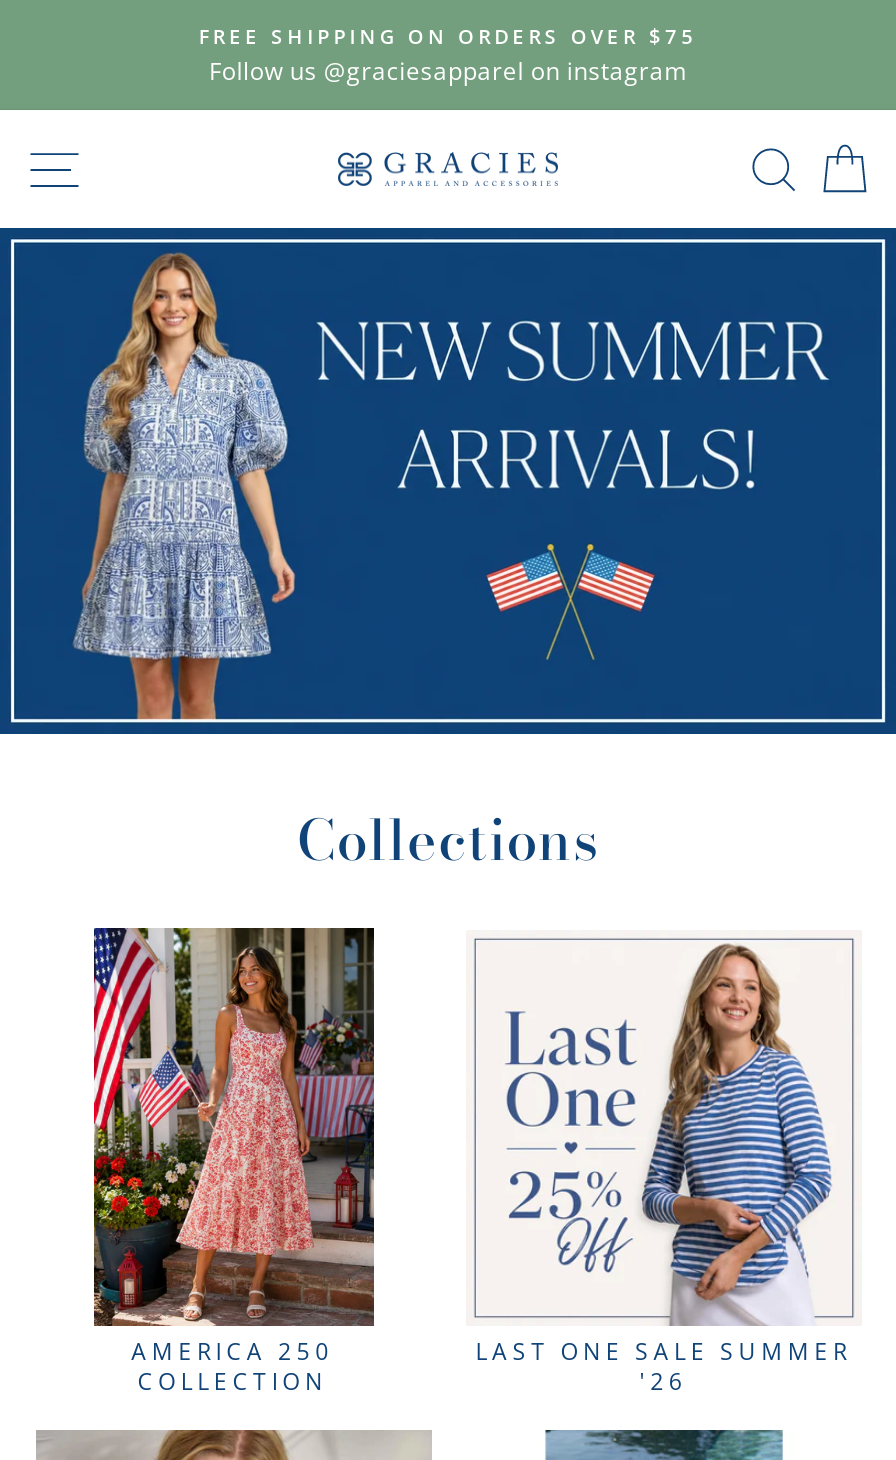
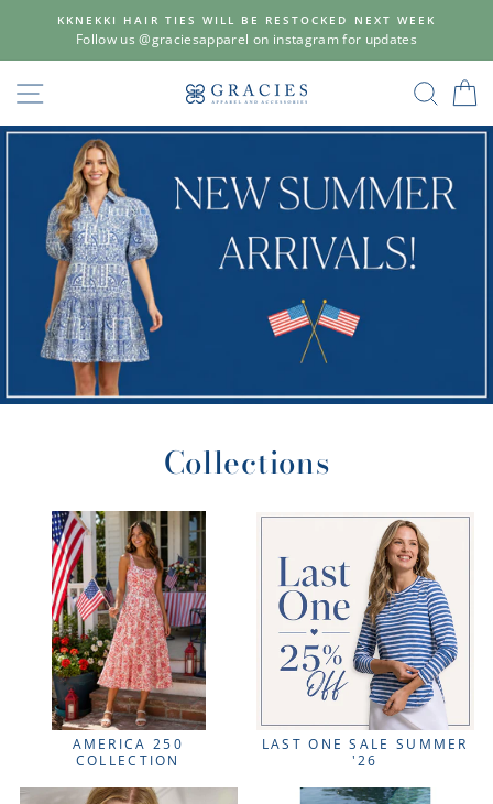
- FREE SHIPPING ON ORDERS OVER $75
- Follow us @graciesapparel on instagram
+ KKNEKKI HAIR TIES WILL BE RESTOCKED NEXT WEEK
+ Follow us @graciesapparel on instagram for updates
